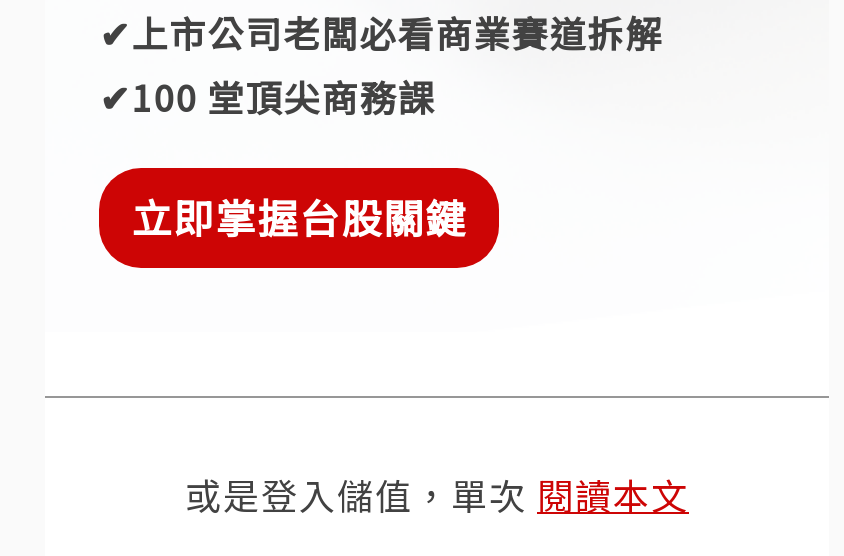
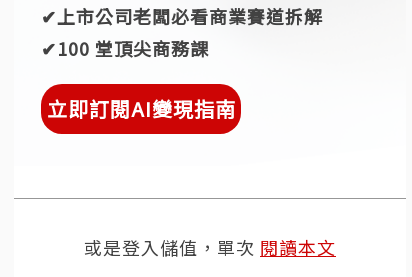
- 立即掌握台股關鍵
+ 立即訂閱AI變現指南
